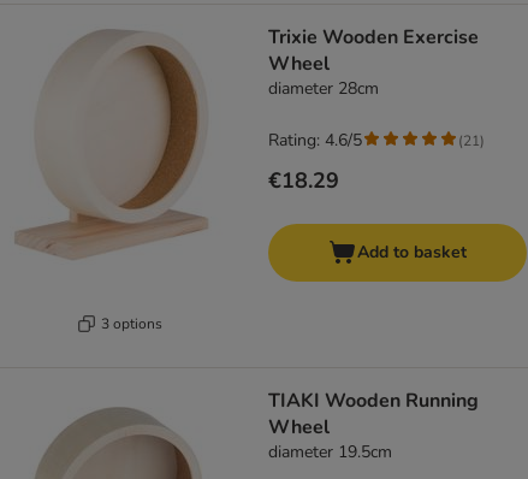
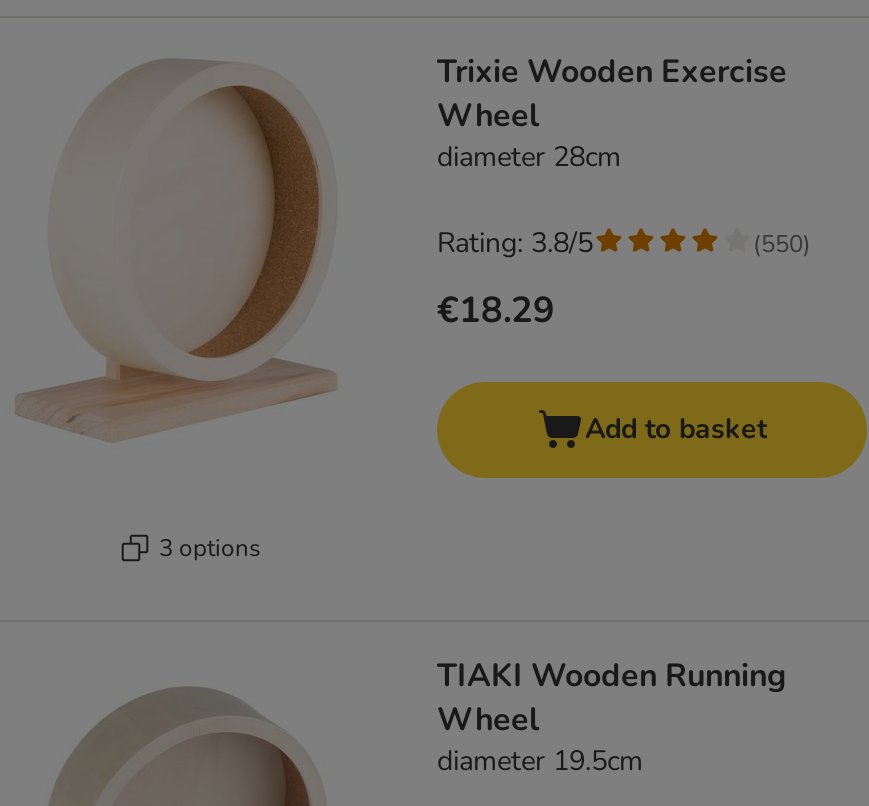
- Rating: 4.6/5
+ Rating: 3.8/5

- (21)
+ (550)
